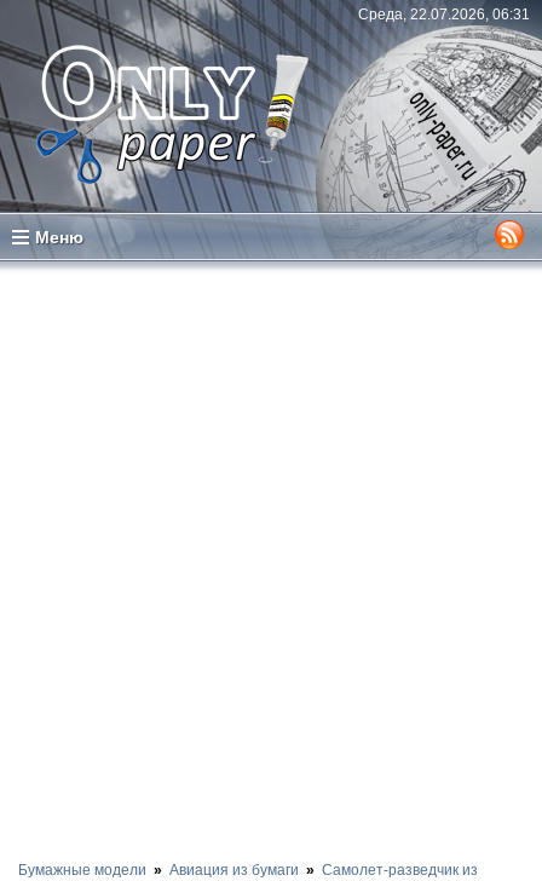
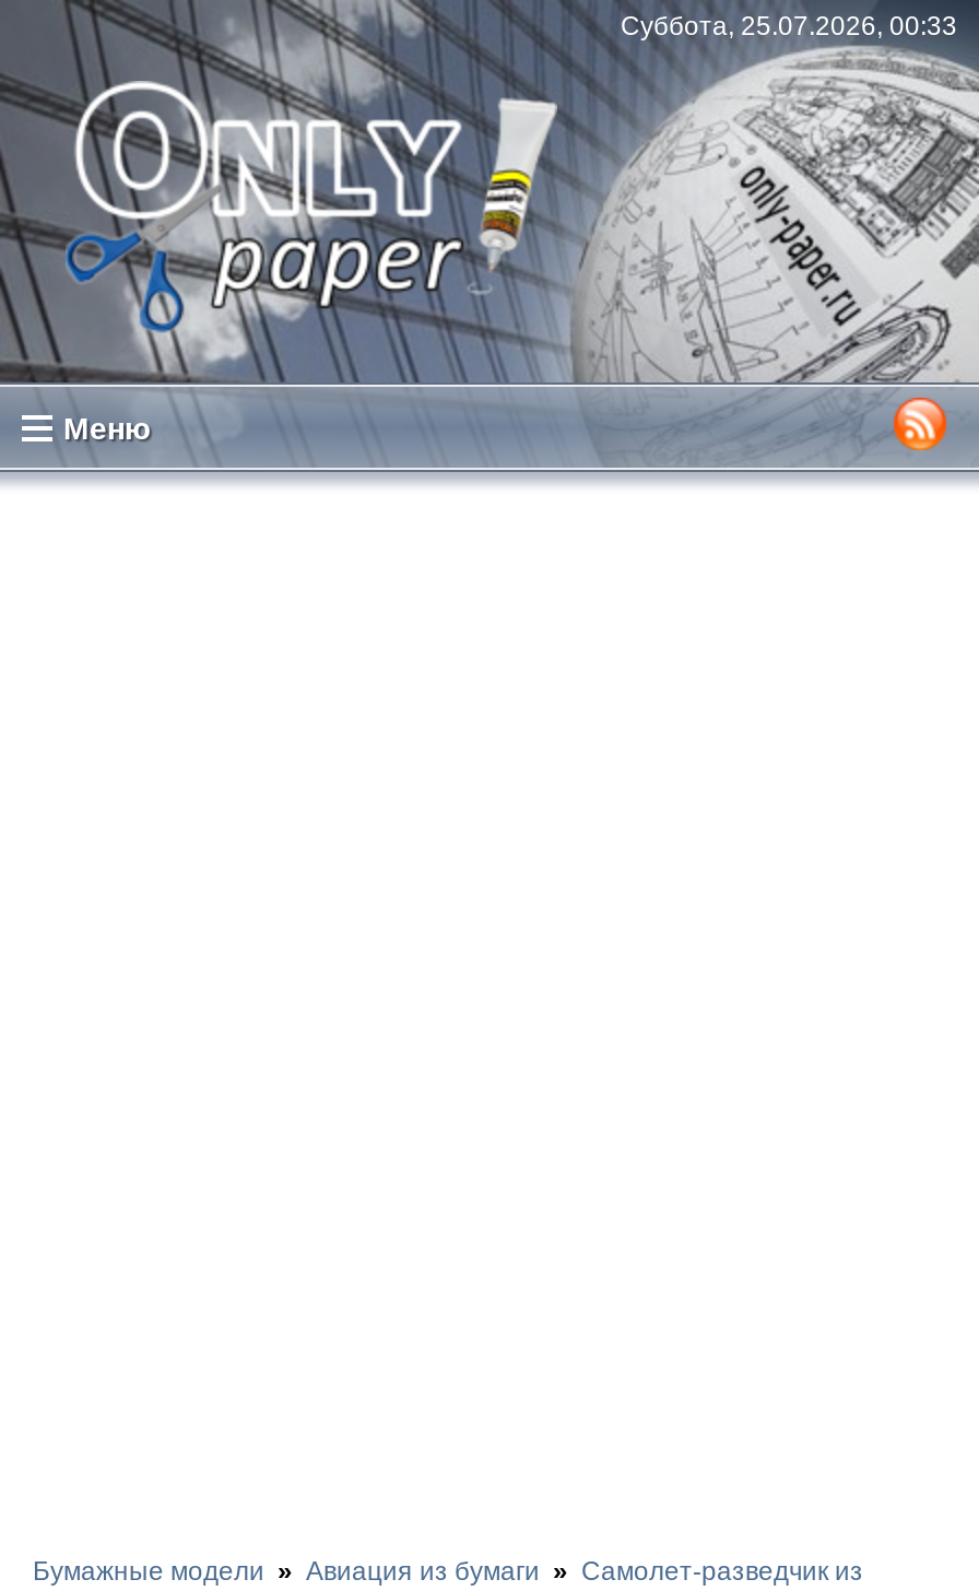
- Среда, 22.07.2026, 06:31
+ Суббота, 25.07.2026, 00:33
